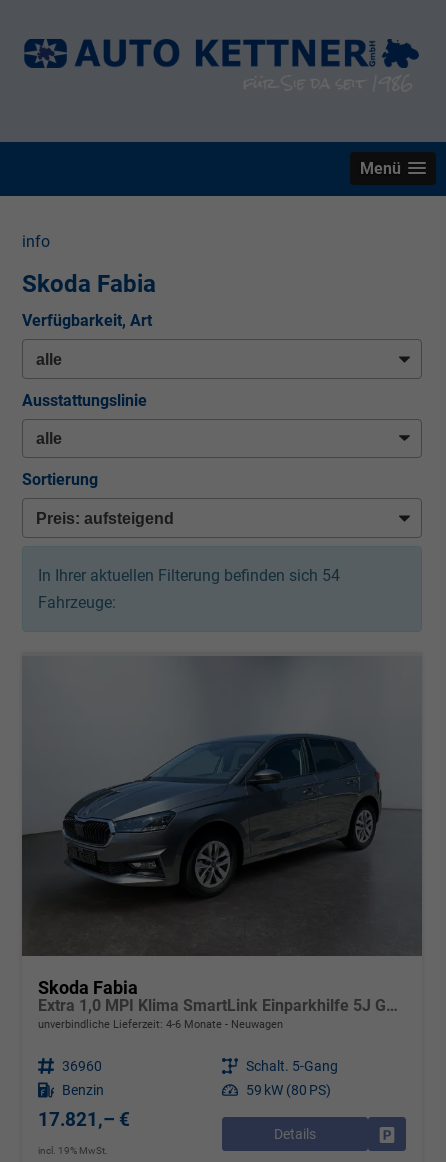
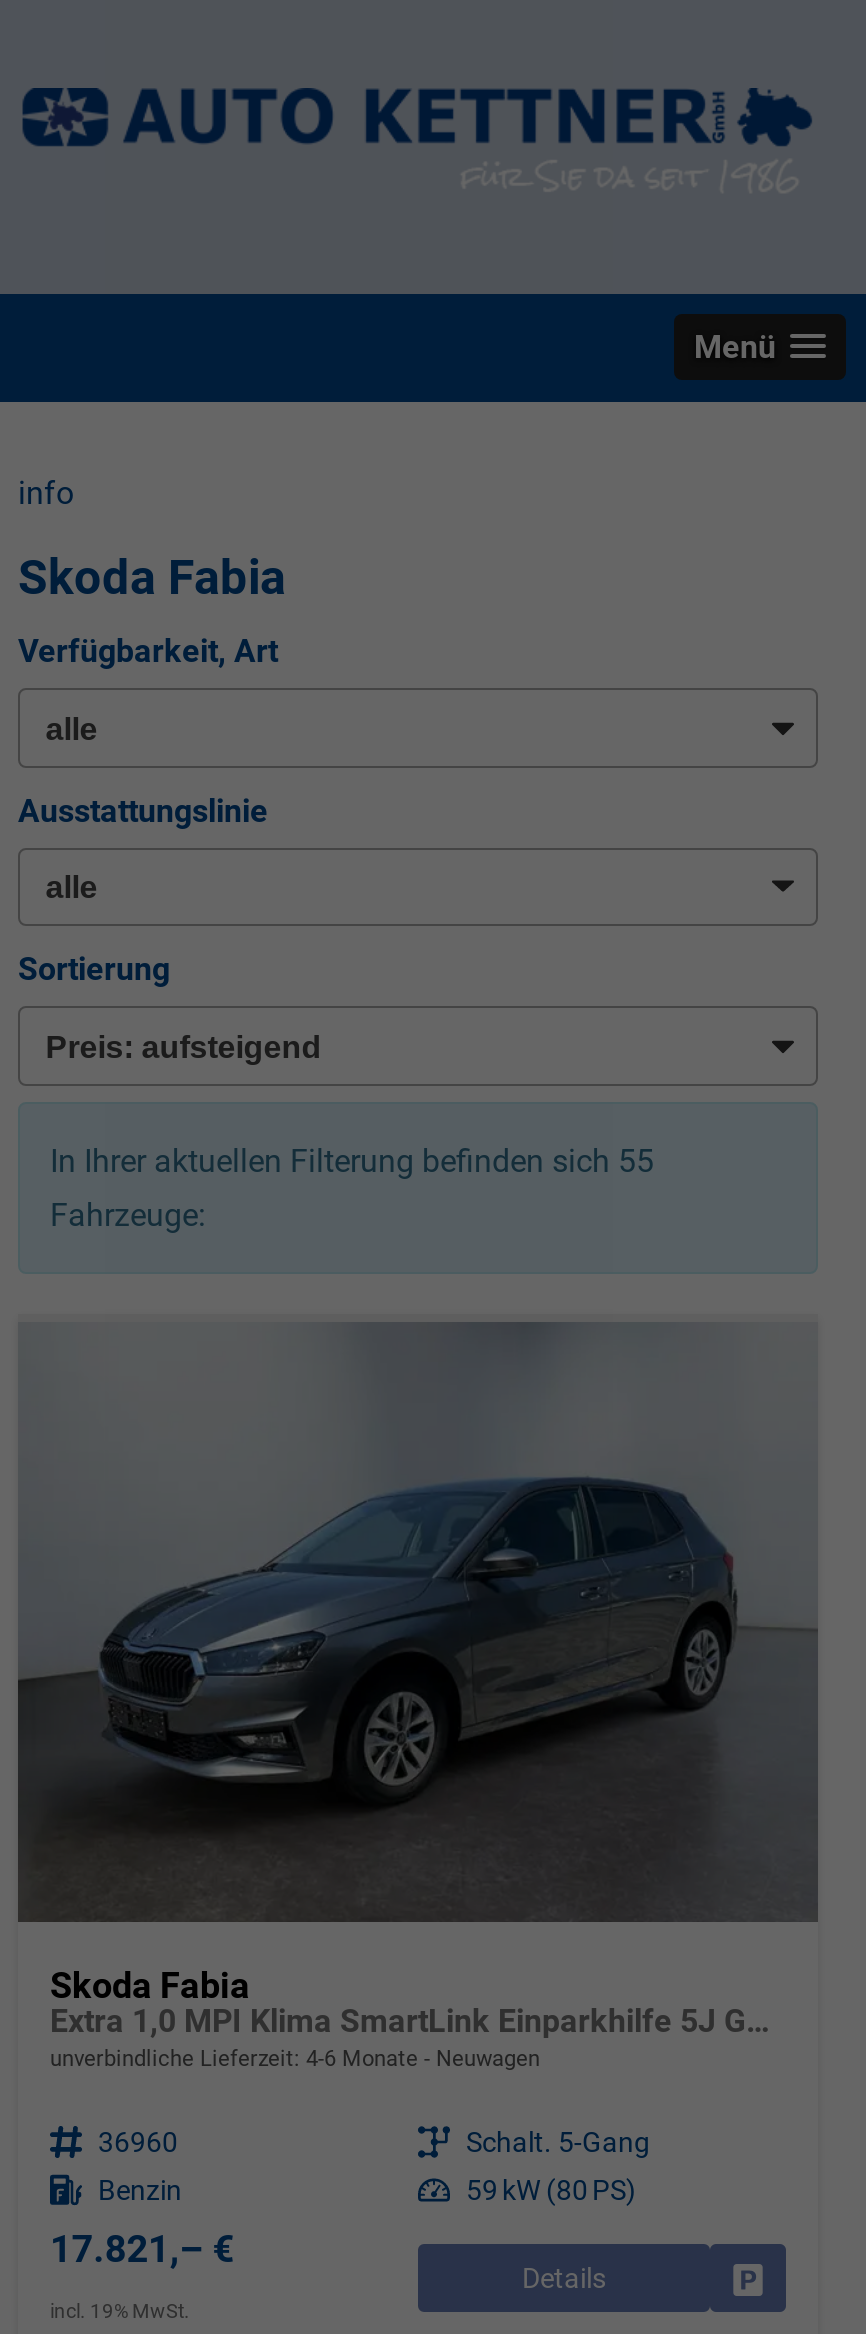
- In Ihrer aktuellen Filterung befinden sich 54
+ In Ihrer aktuellen Filterung befinden sich 55
